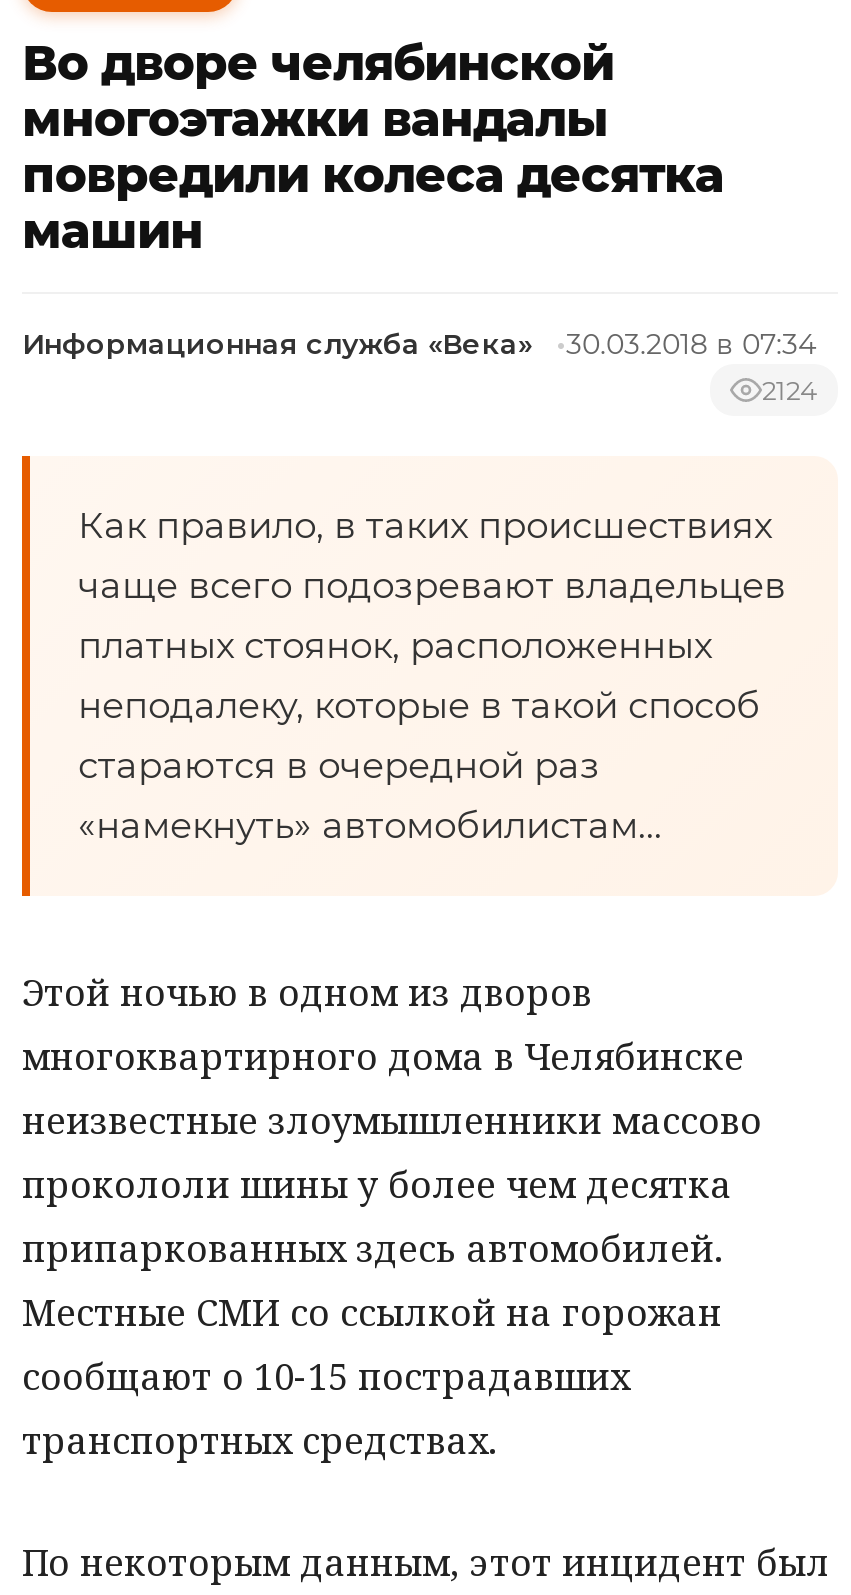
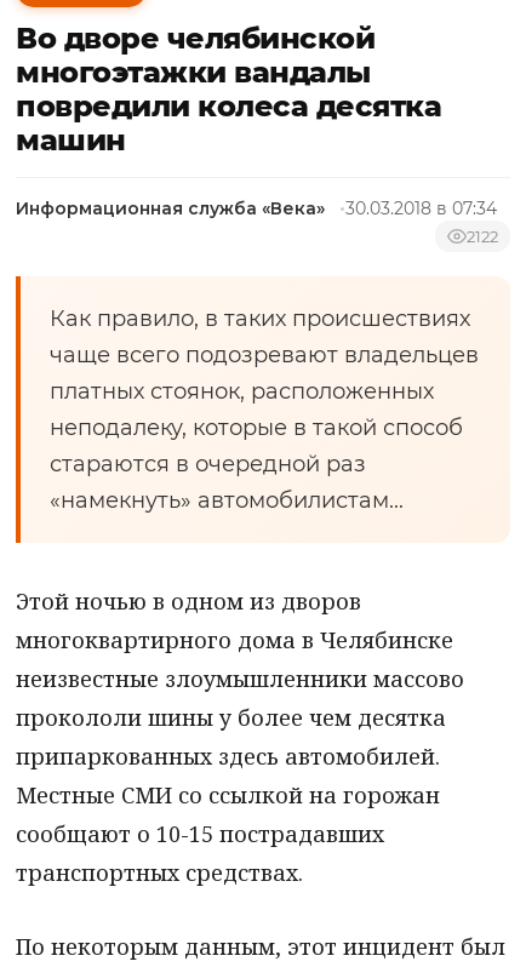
- 2124
+ 2122
